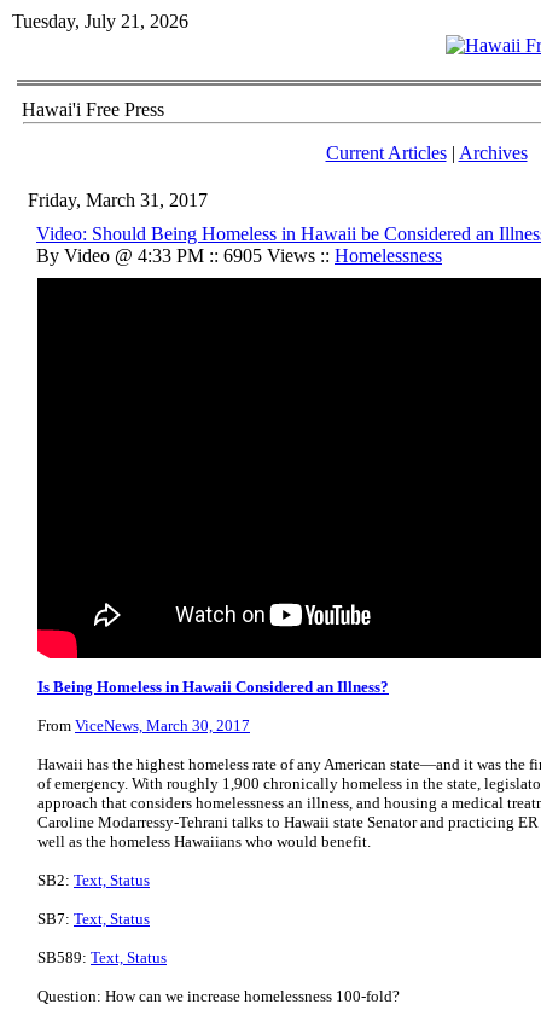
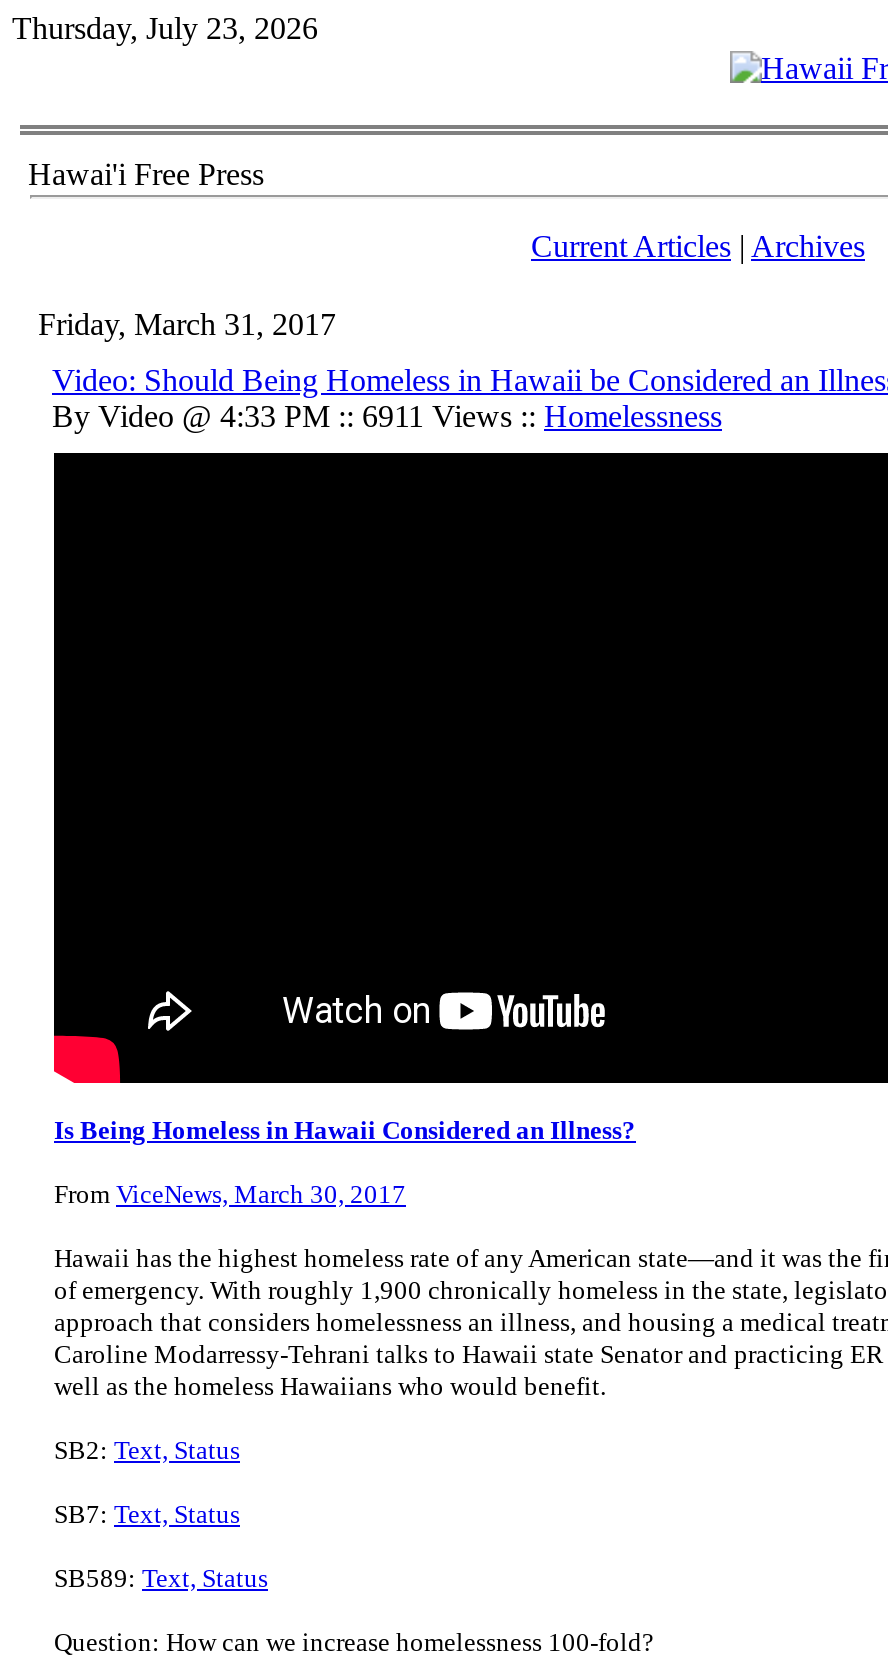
- Tuesday, July 21, 2026
+ Thursday, July 23, 2026

- By Video @ 4:33 PM :: 6905 Views :: Homelessness
+ By Video @ 4:33 PM :: 6911 Views :: Homelessness
